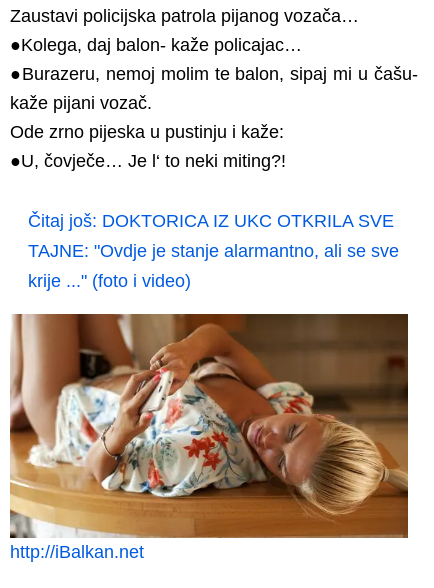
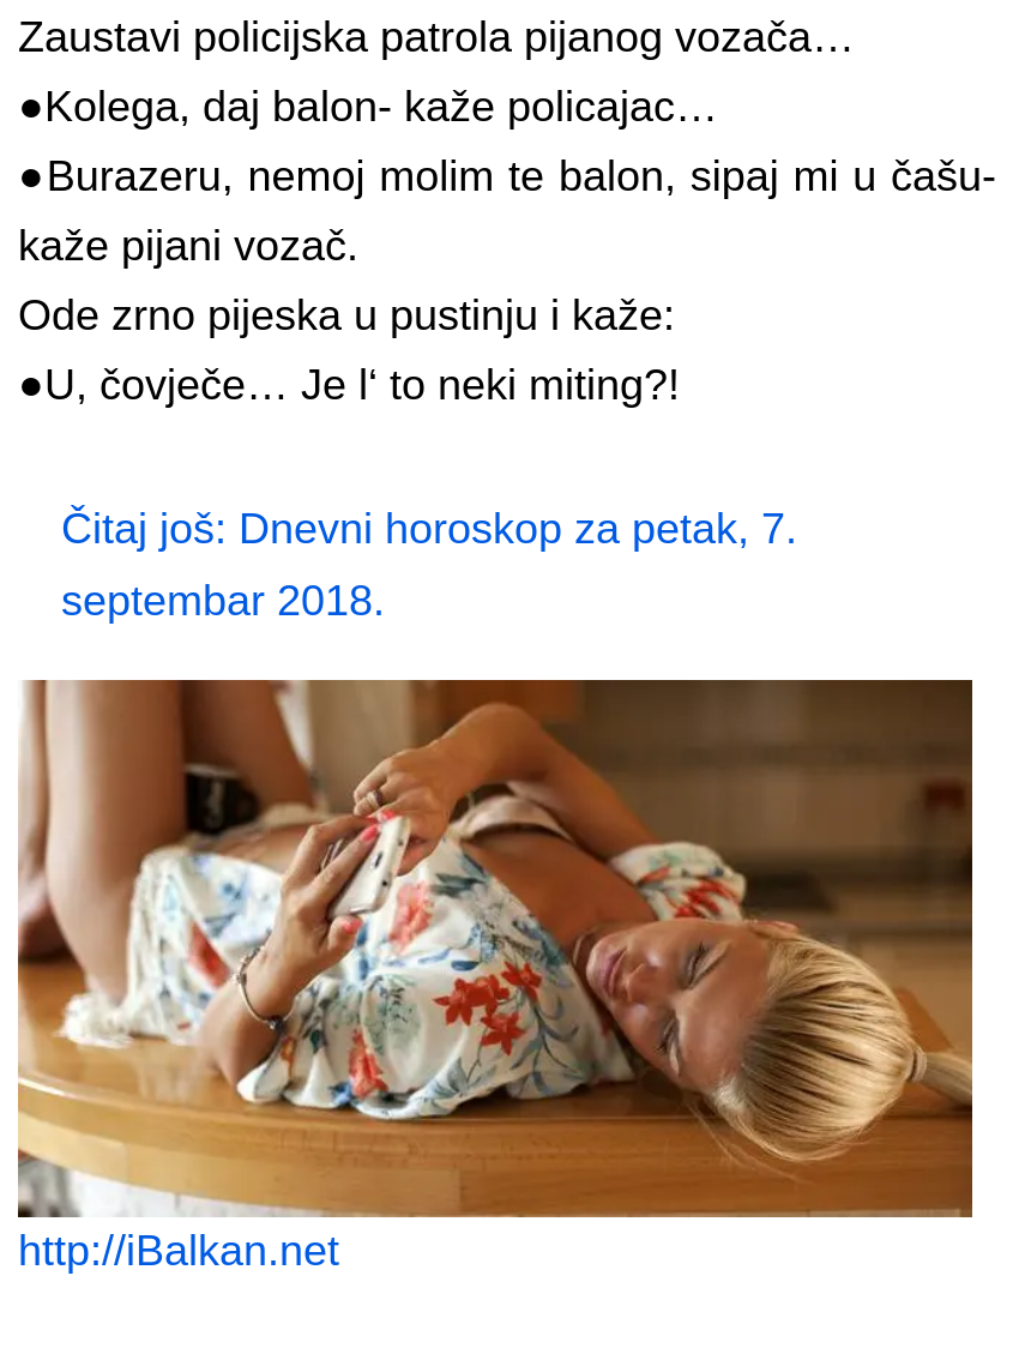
- Čitaj još: DOKTORICA IZ UKC OTKRILA SVE
- TAJNE: "Ovdje je stanje alarmantno, ali se sve
- krije ..." (foto i video)
+ Čitaj još: Dnevni horoskop za petak, 7.
+ septembar 2018.
